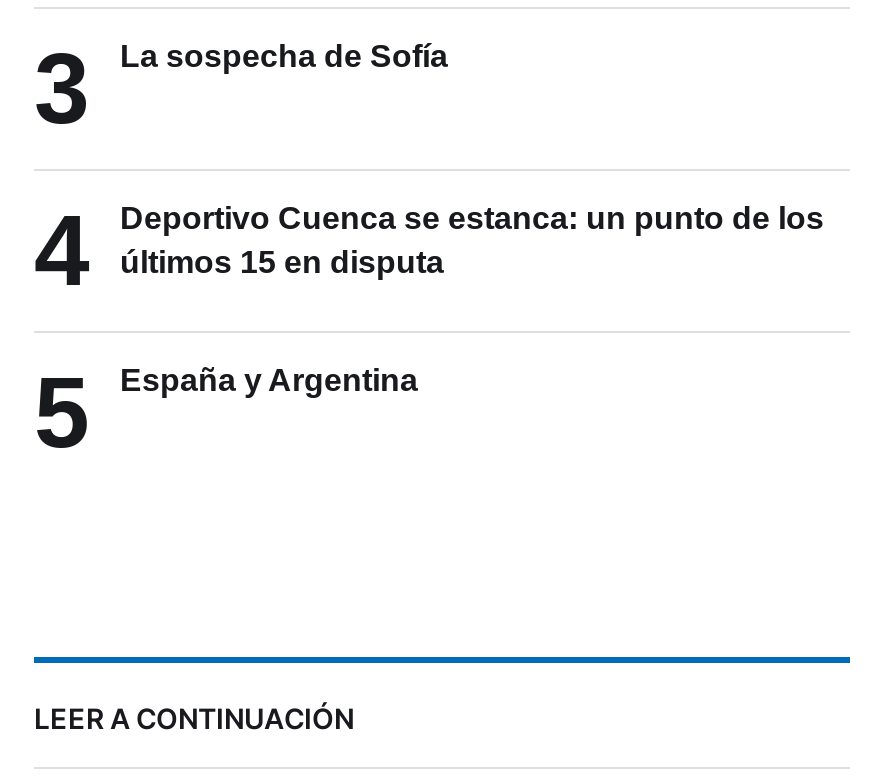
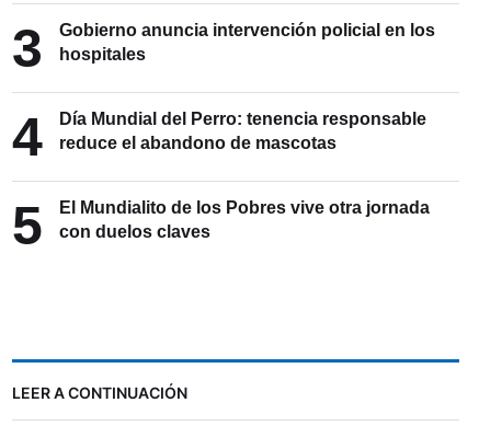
- La sospecha de Sofía
+ Gobierno anuncia intervención policial en los
+ hospitales

- Deportivo Cuenca se estanca: un punto de los
- últimos 15 en disputa
+ Día Mundial del Perro: tenencia responsable
+ reduce el abandono de mascotas

- España y Argentina
+ El Mundialito de los Pobres vive otra jornada
+ con duelos claves
